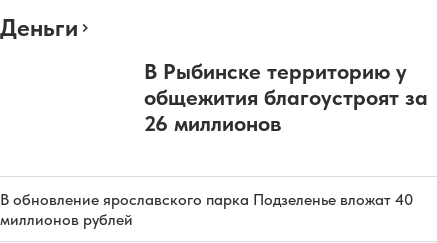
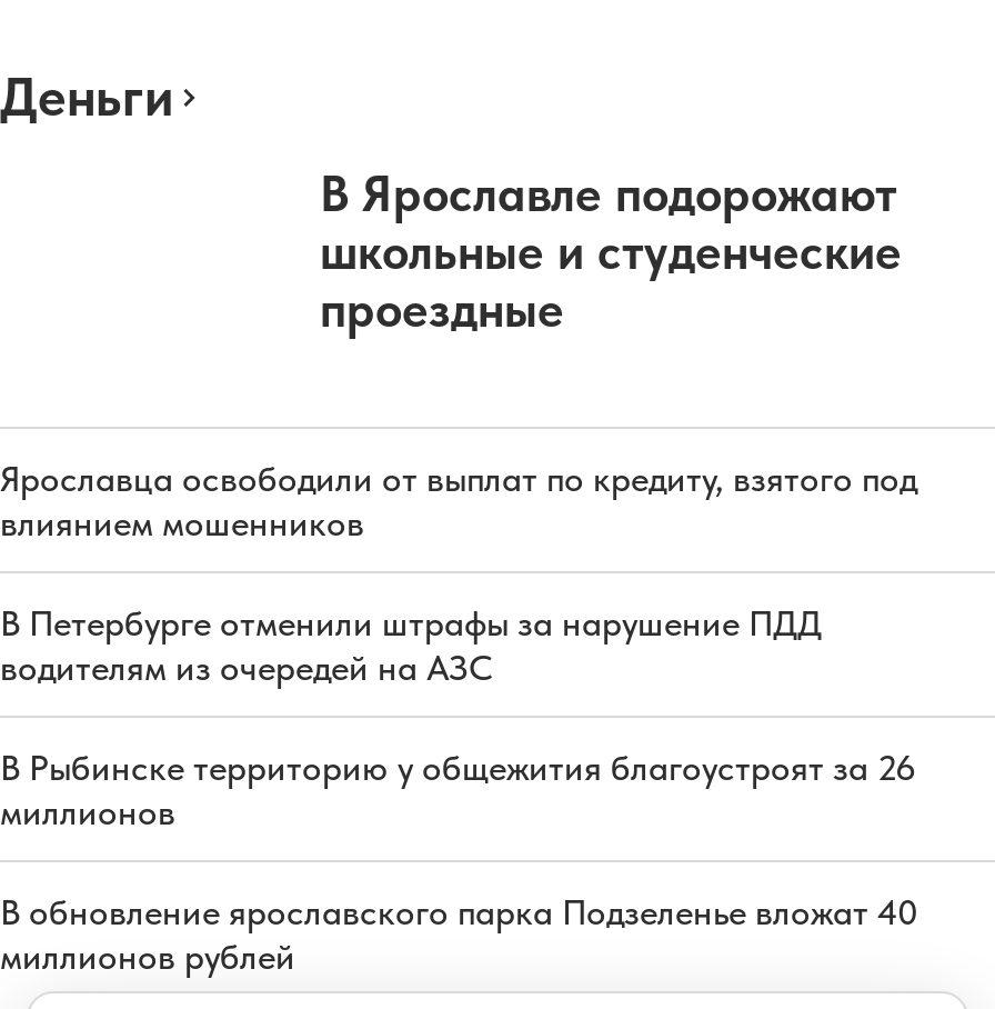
- В Рыбинске территорию у
- общежития благоустроят за
- 26 миллионов
+ В Ярославле подорожают
+ школьные и студенческие
+ проездные
+ Ярославца освободили от выплат по кредиту, взятого под
+ влиянием мошенников
+ В Петербурге отменили штрафы за нарушение ПДД
+ водителям из очередей на АЗС
+ В Рыбинске территорию у общежития благоустроят за 26
+ миллионов
